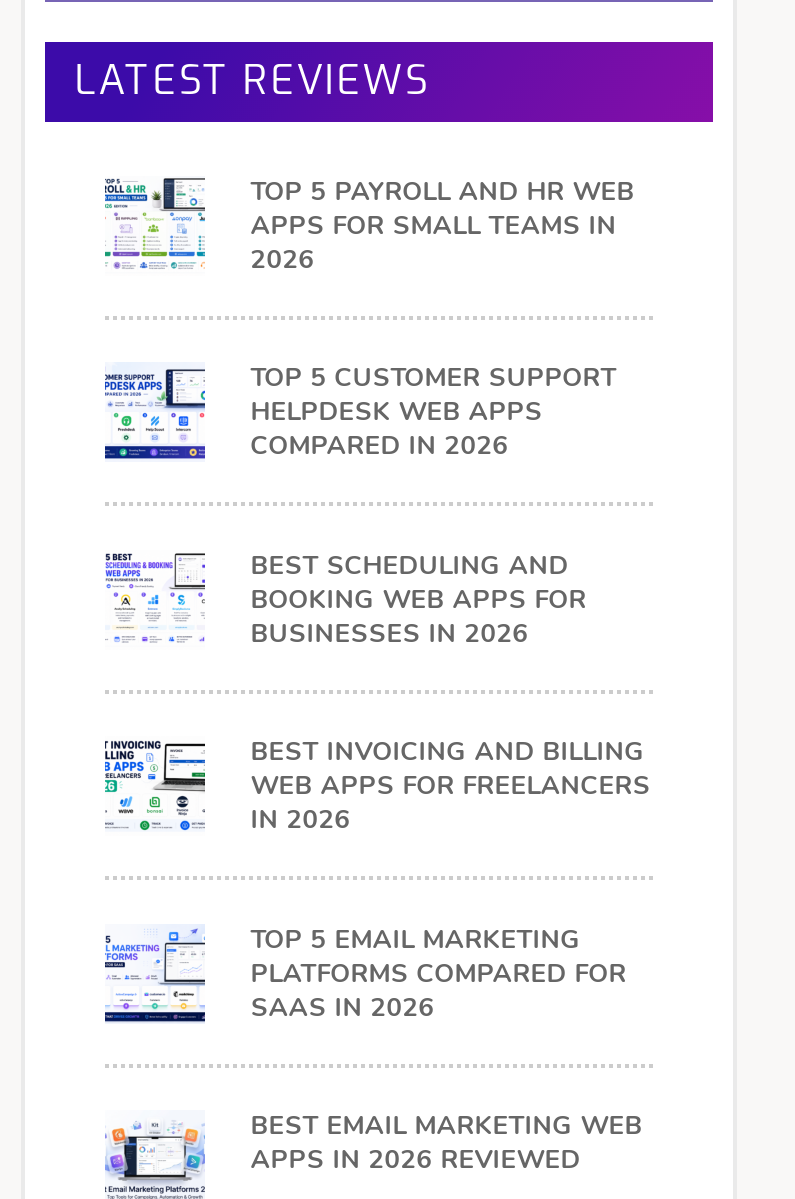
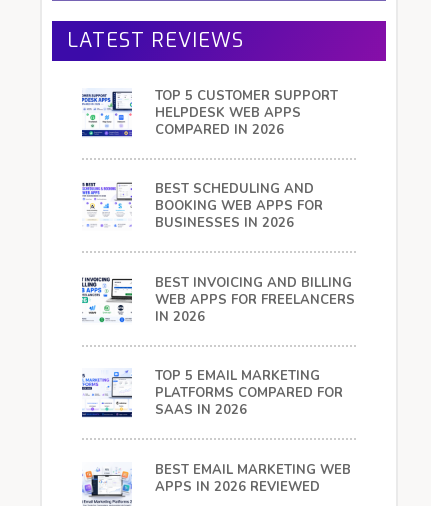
- [image]
- TOP 5 PAYROLL AND HR WEB
- APPS FOR SMALL TEAMS IN
- 2026
